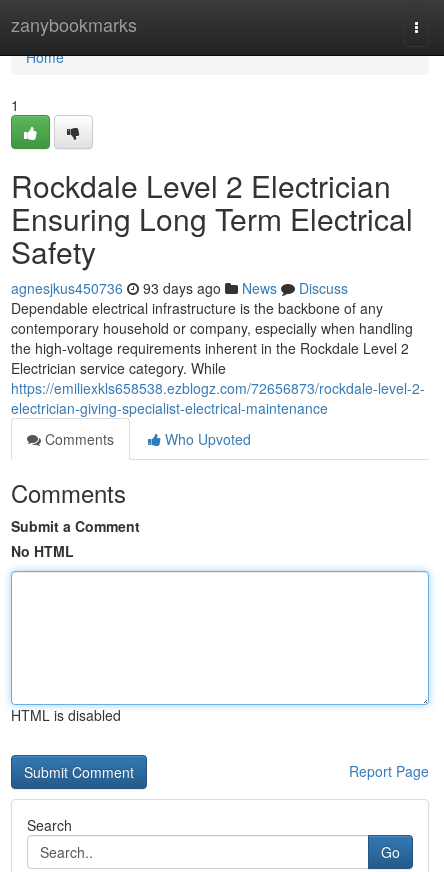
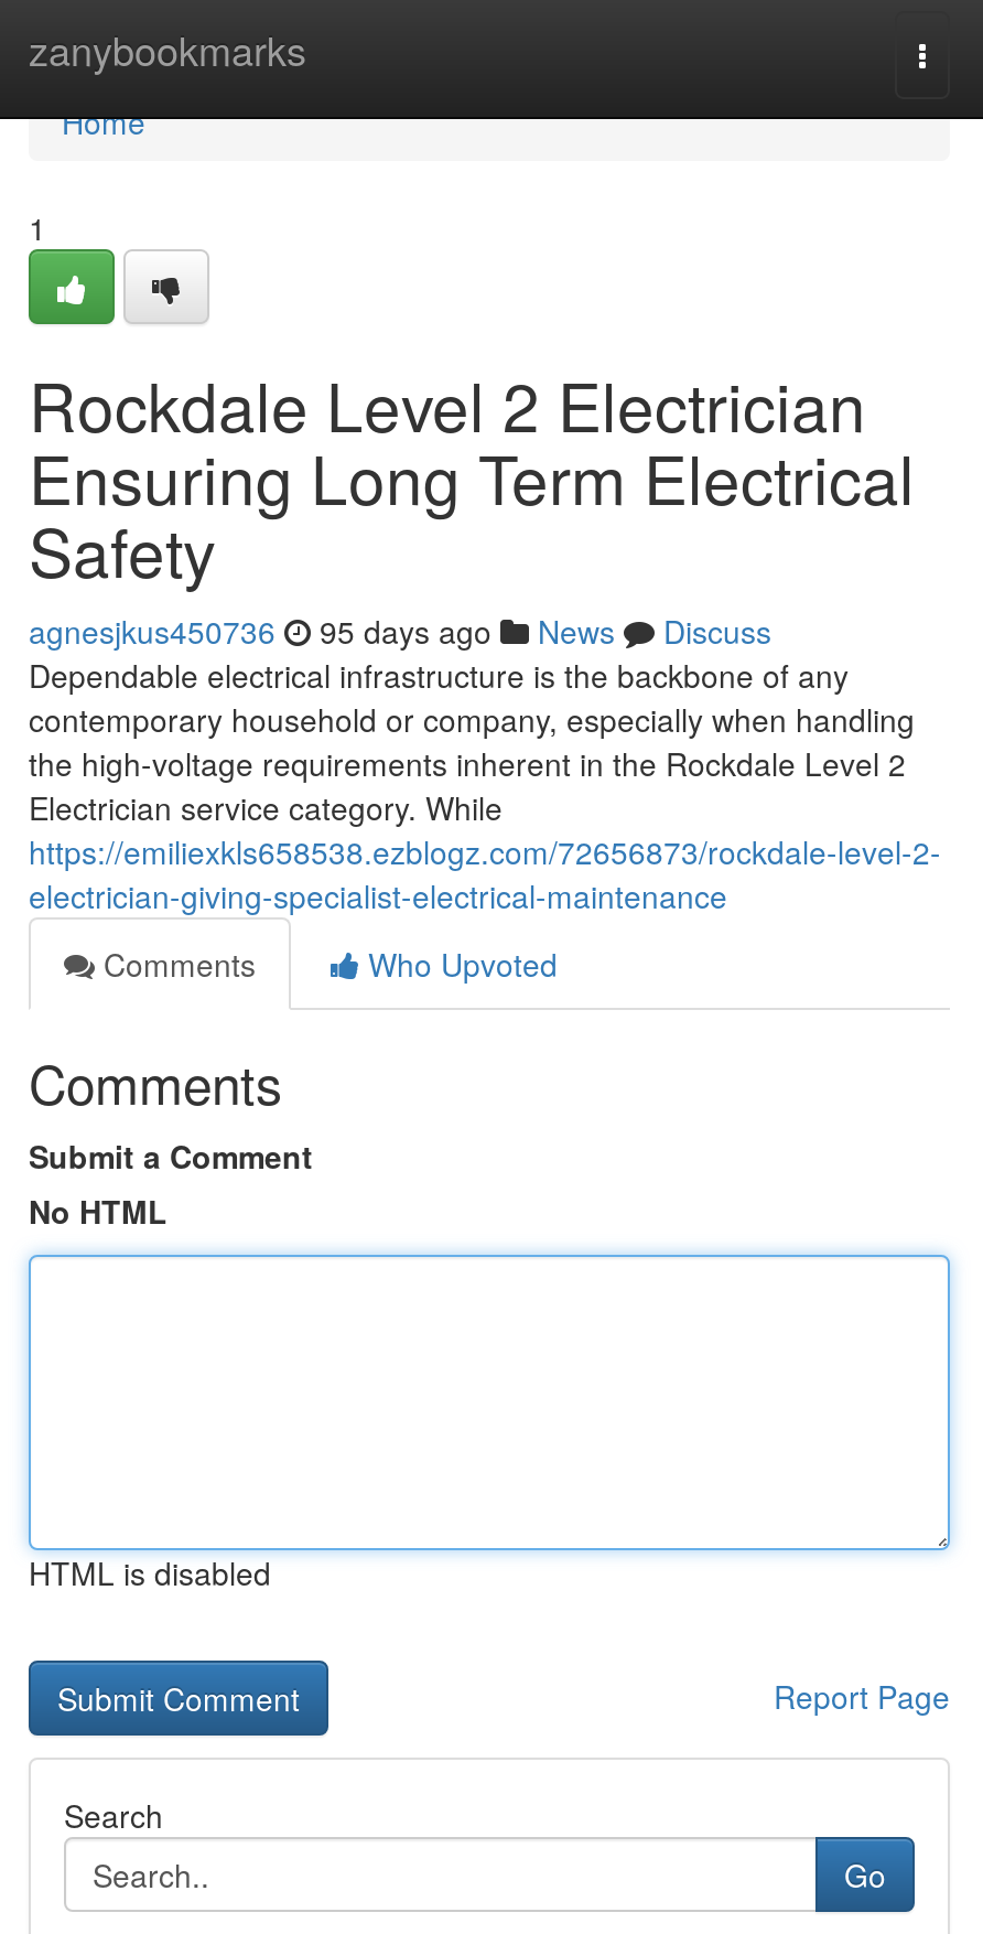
- agnesjkus450736 93 days ago News Discuss
+ agnesjkus450736 95 days ago News Discuss
